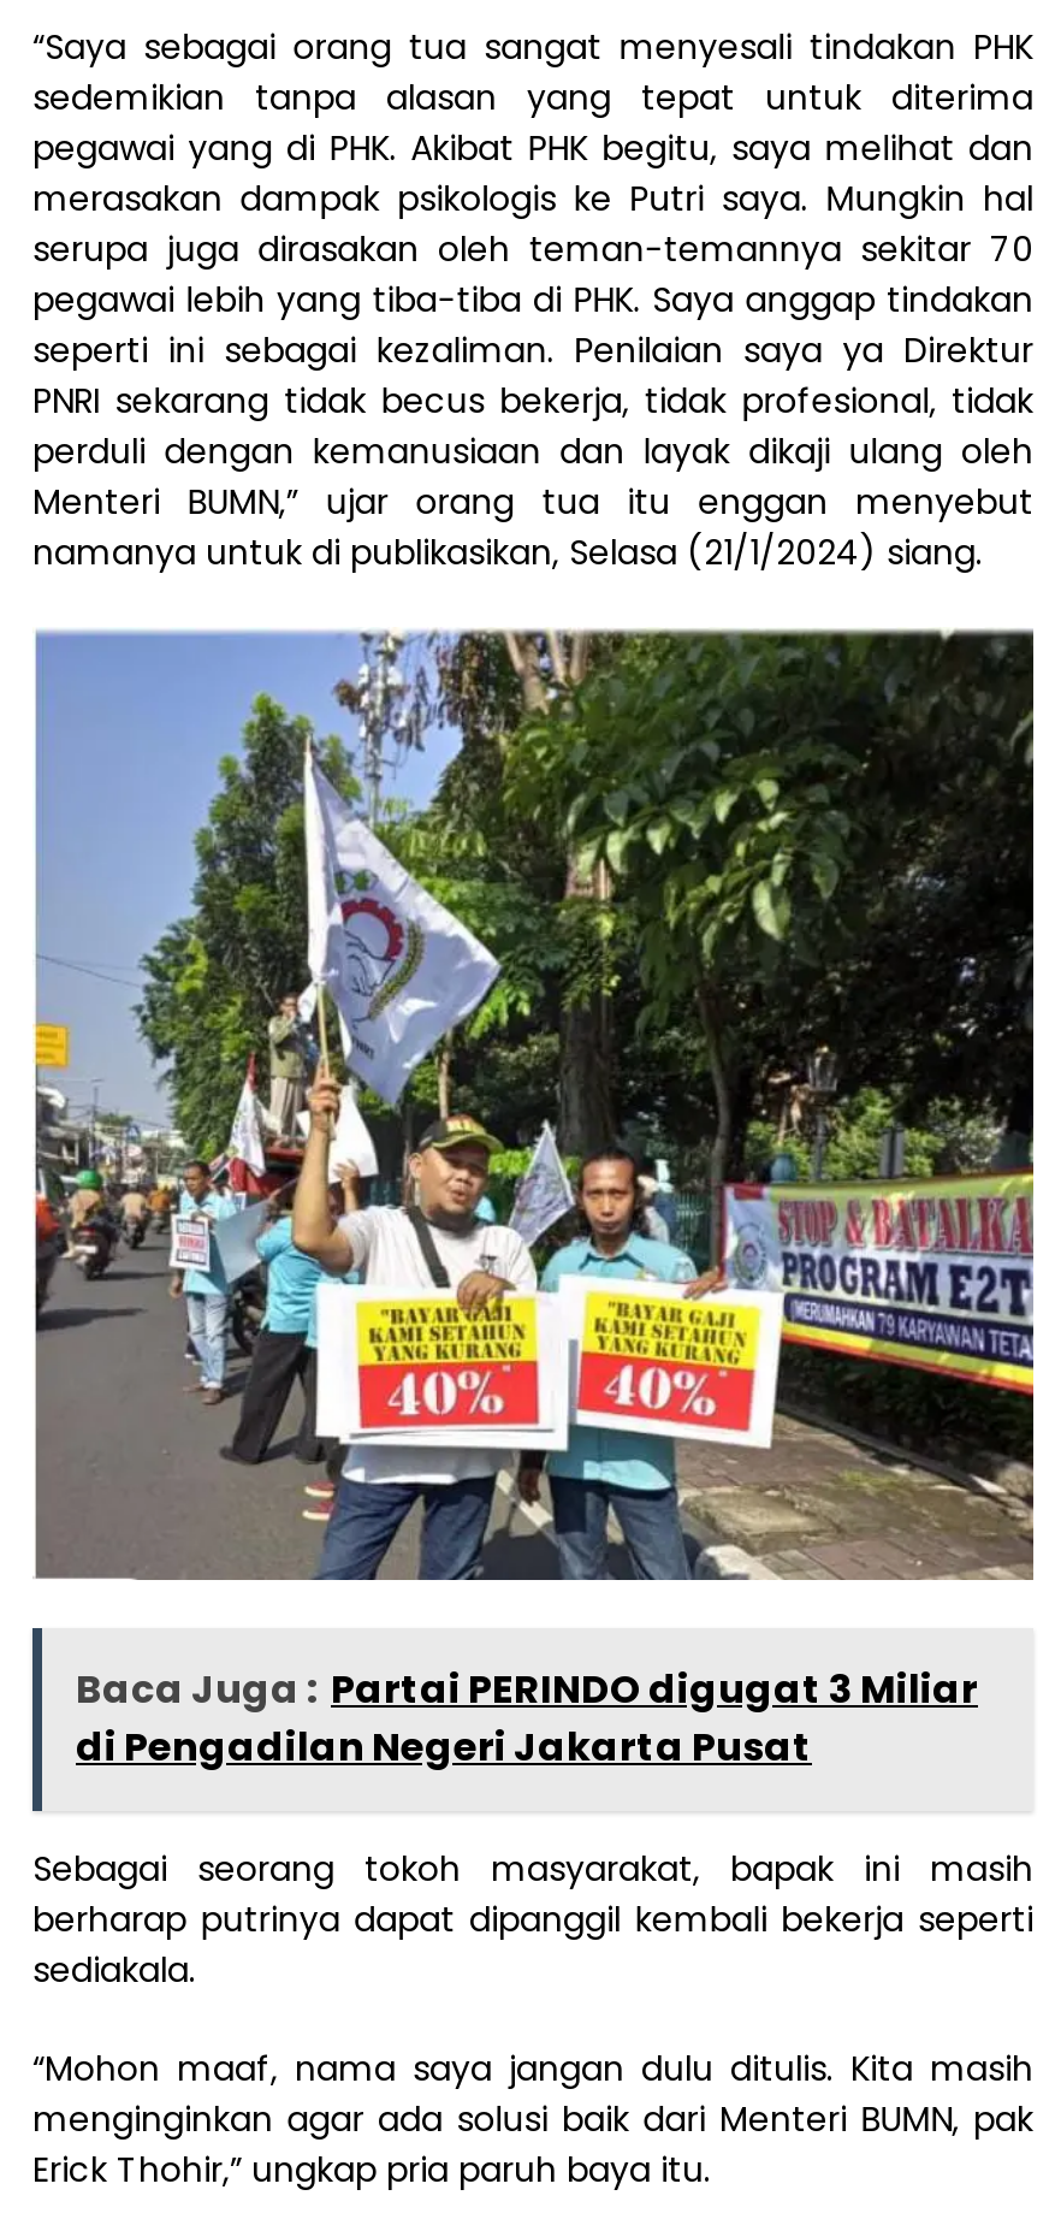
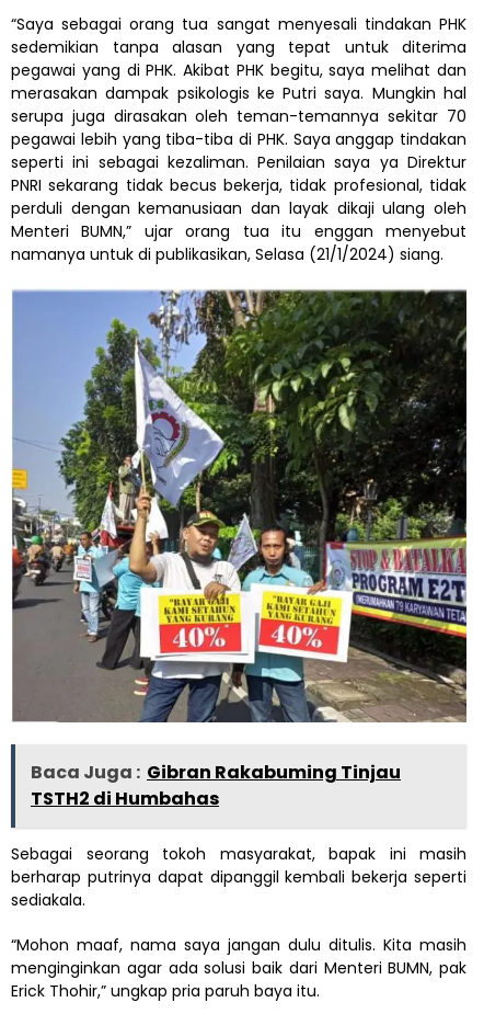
- Baca Juga : Partai PERINDO digugat 3 Miliar
- di Pengadilan Negeri Jakarta Pusat
+ Baca Juga : Gibran Rakabuming Tinjau
+ TSTH2 di Humbahas
